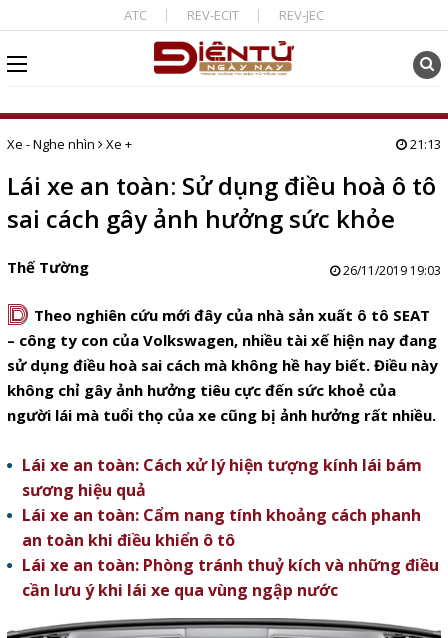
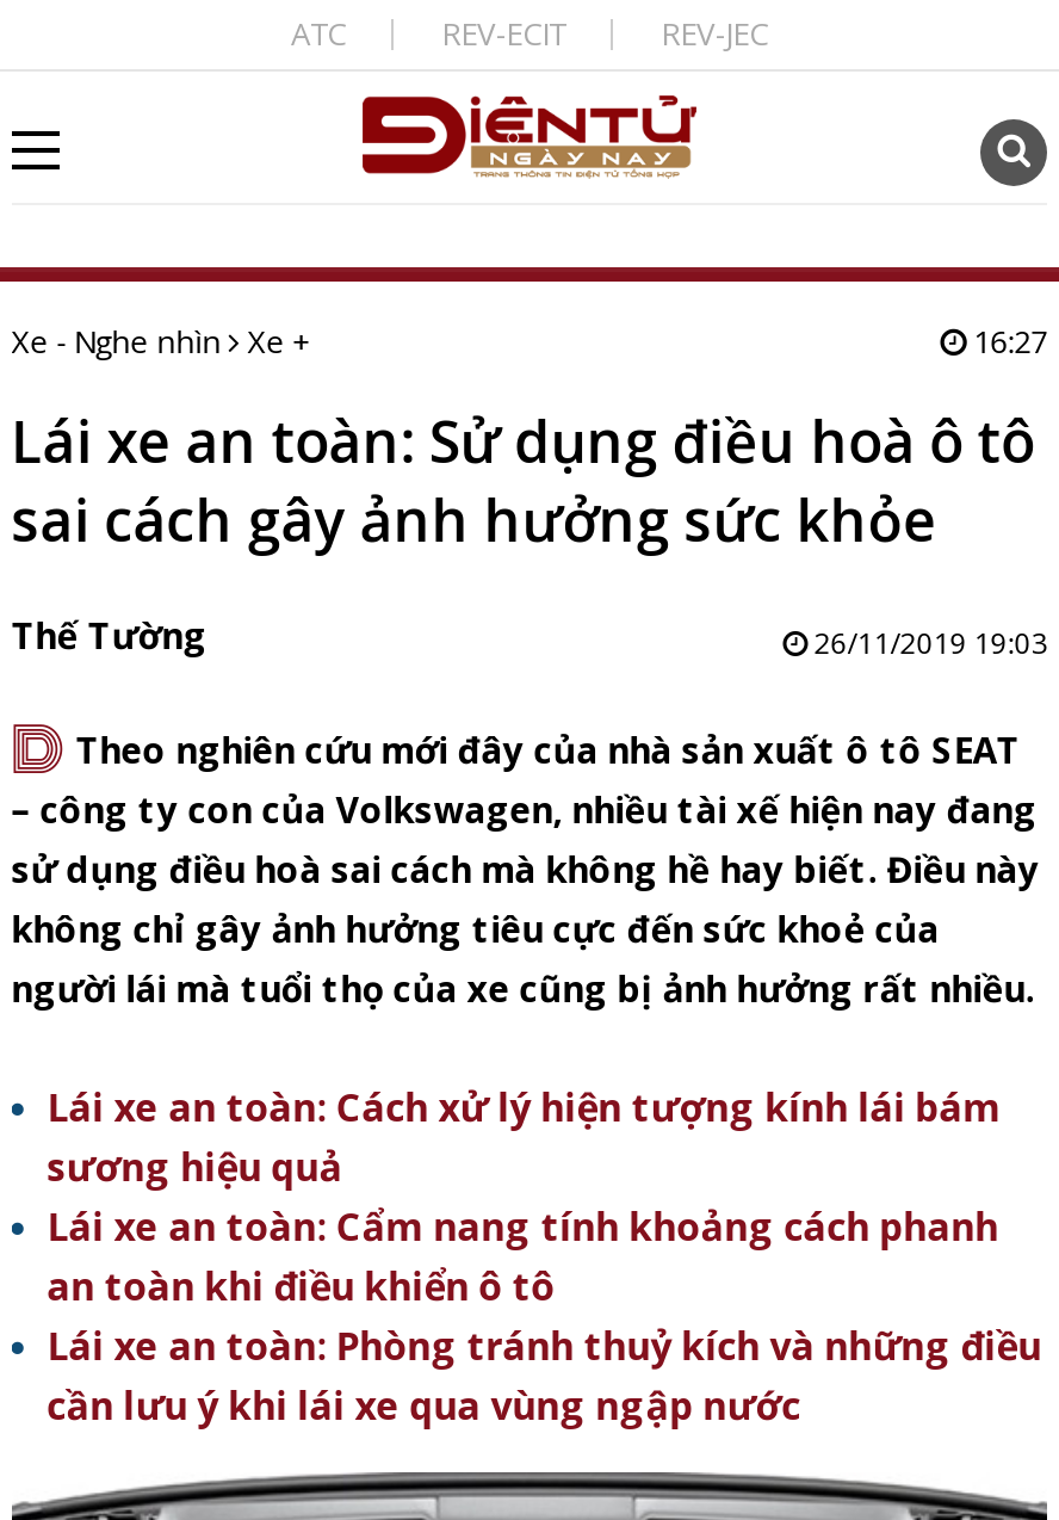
- 21:13
+ 16:27
